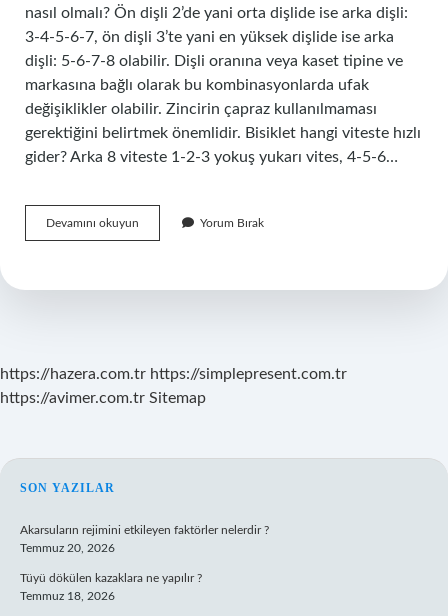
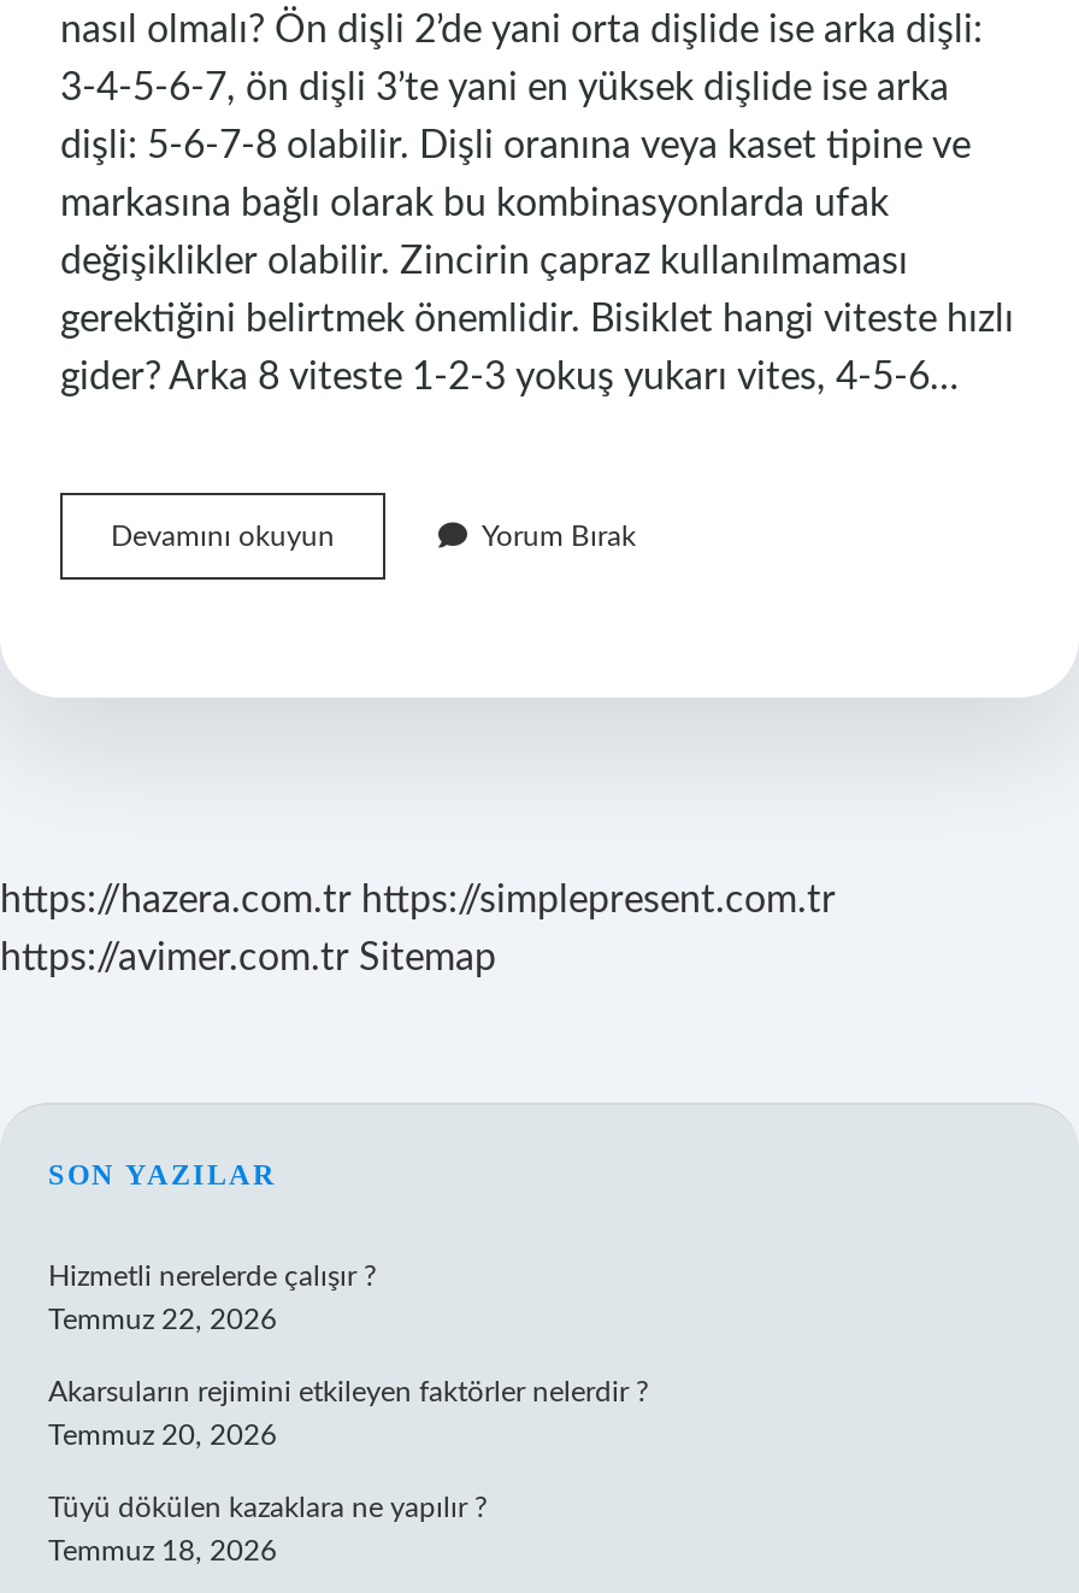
+ Hizmetli nerelerde çalışır ?
+ Temmuz 22, 2026
